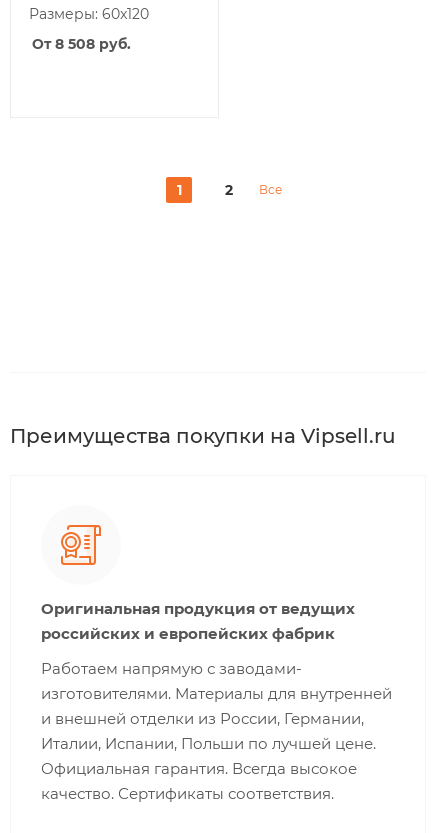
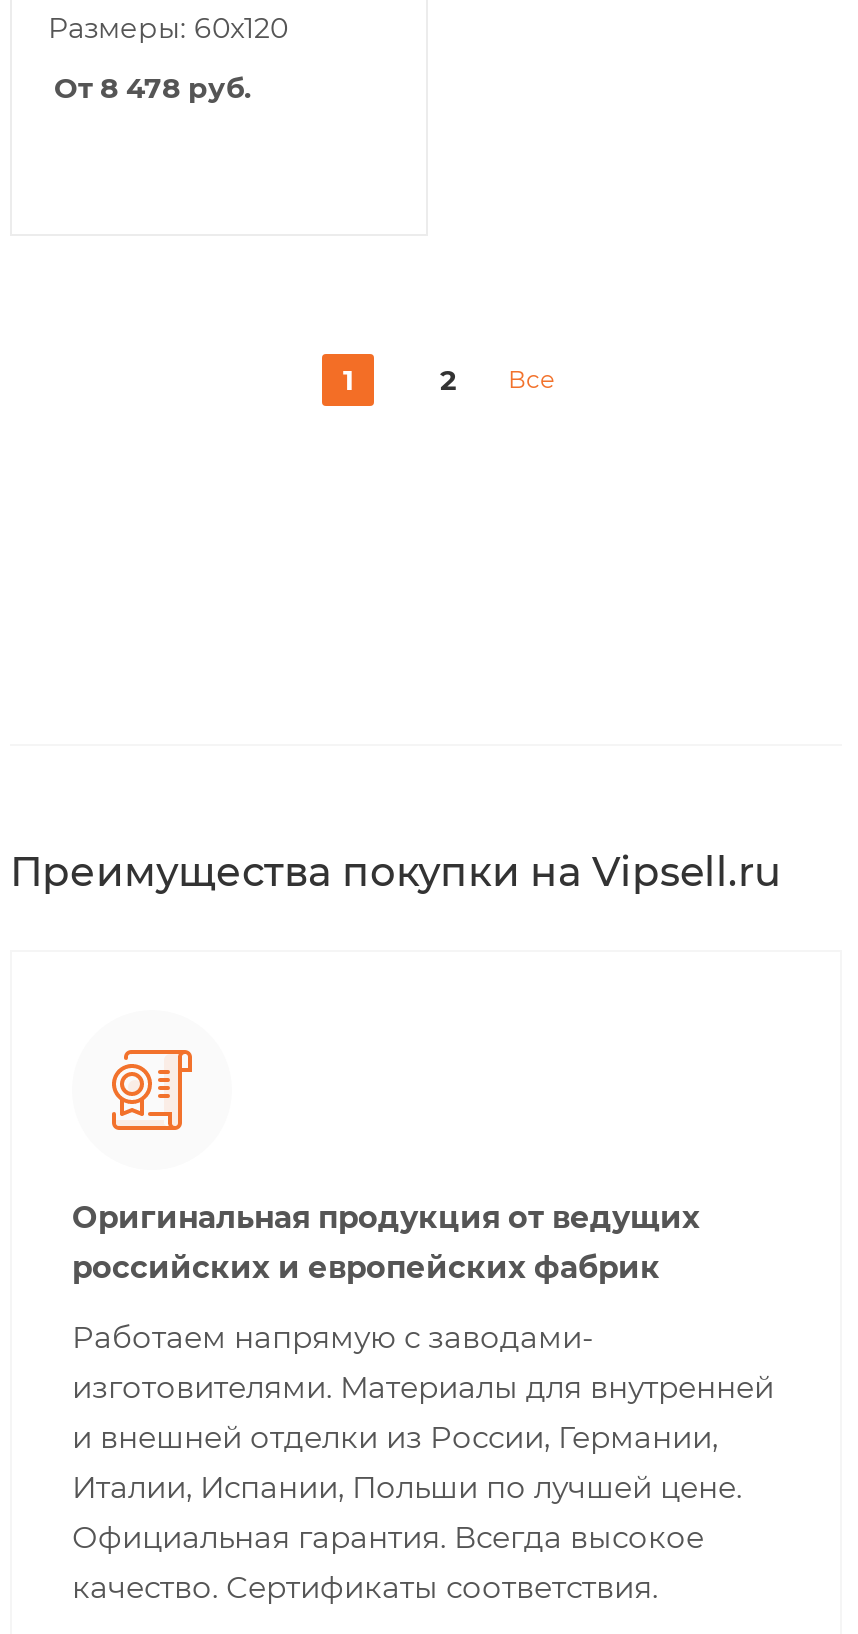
- От 8 508 руб.
+ От 8 478 руб.
